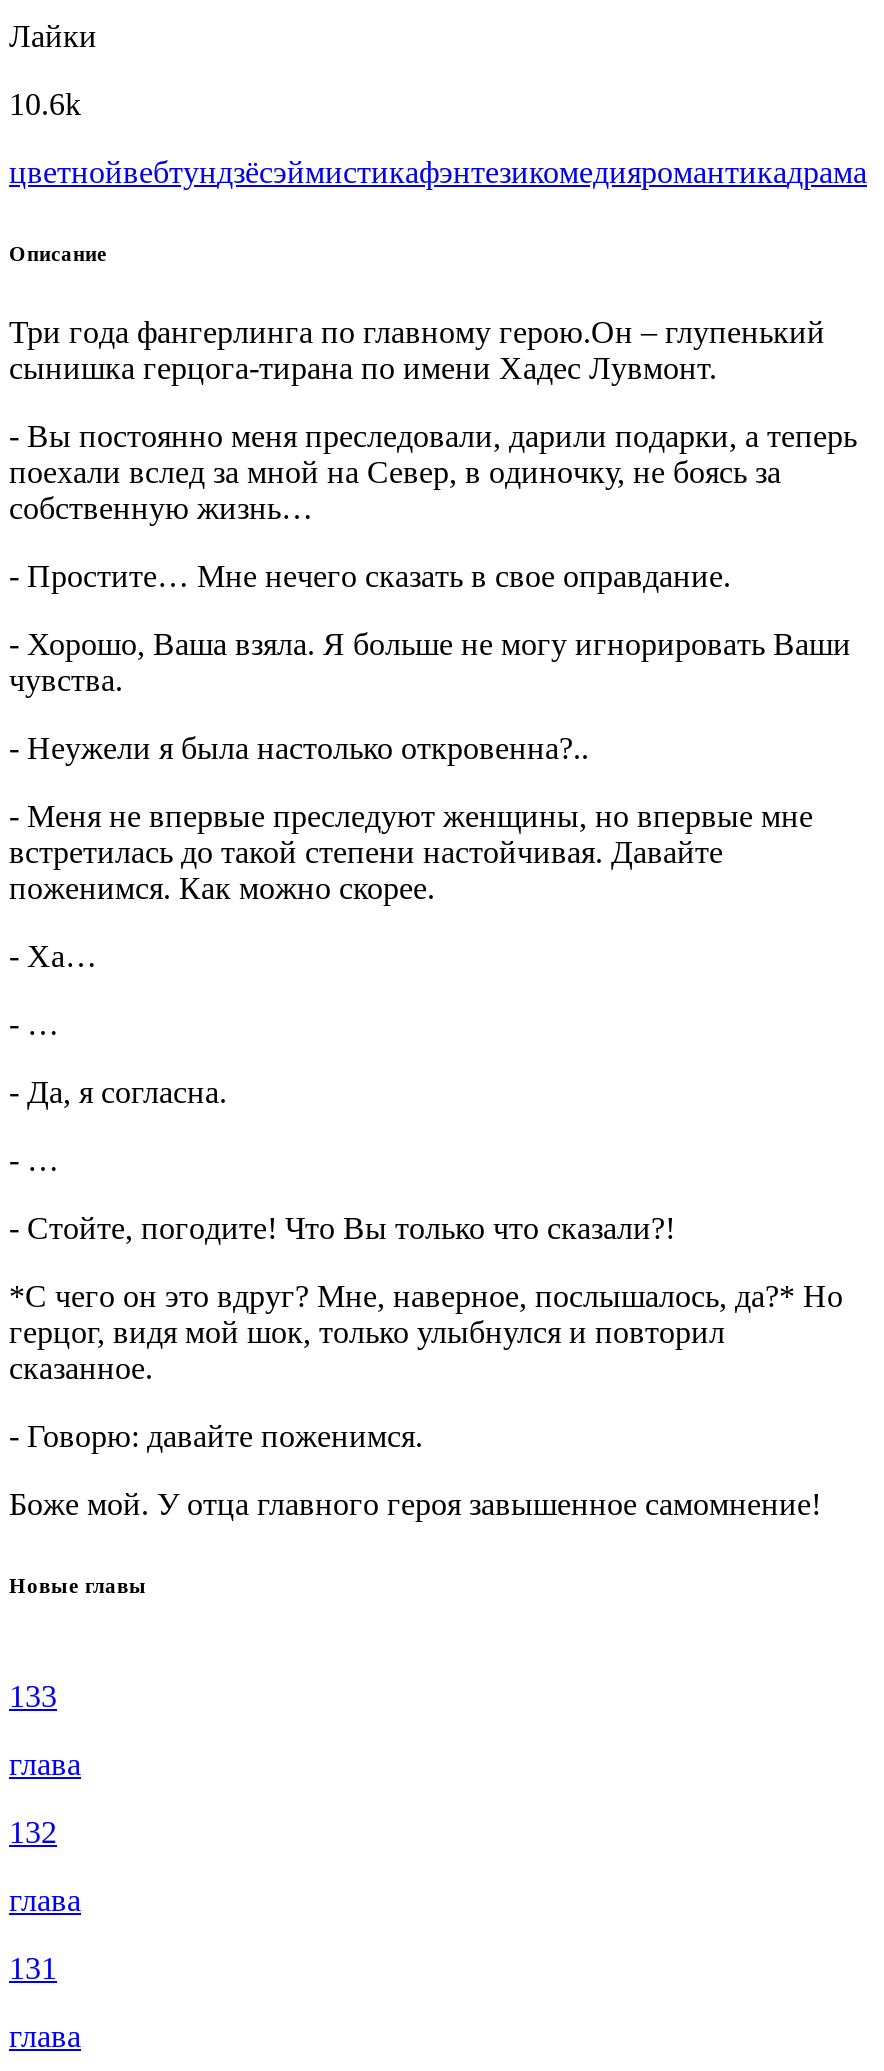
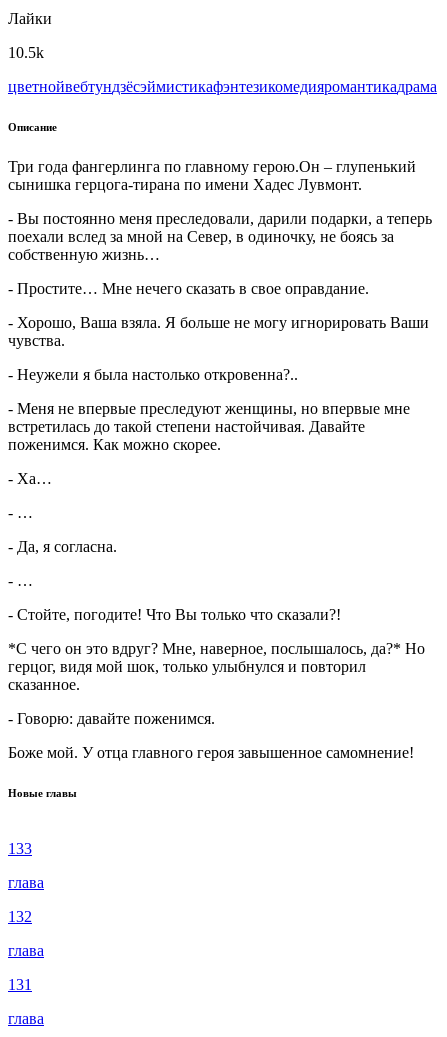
- 10.6k
+ 10.5k
